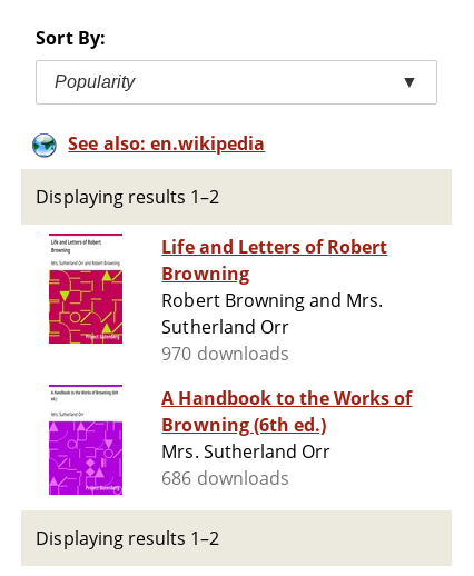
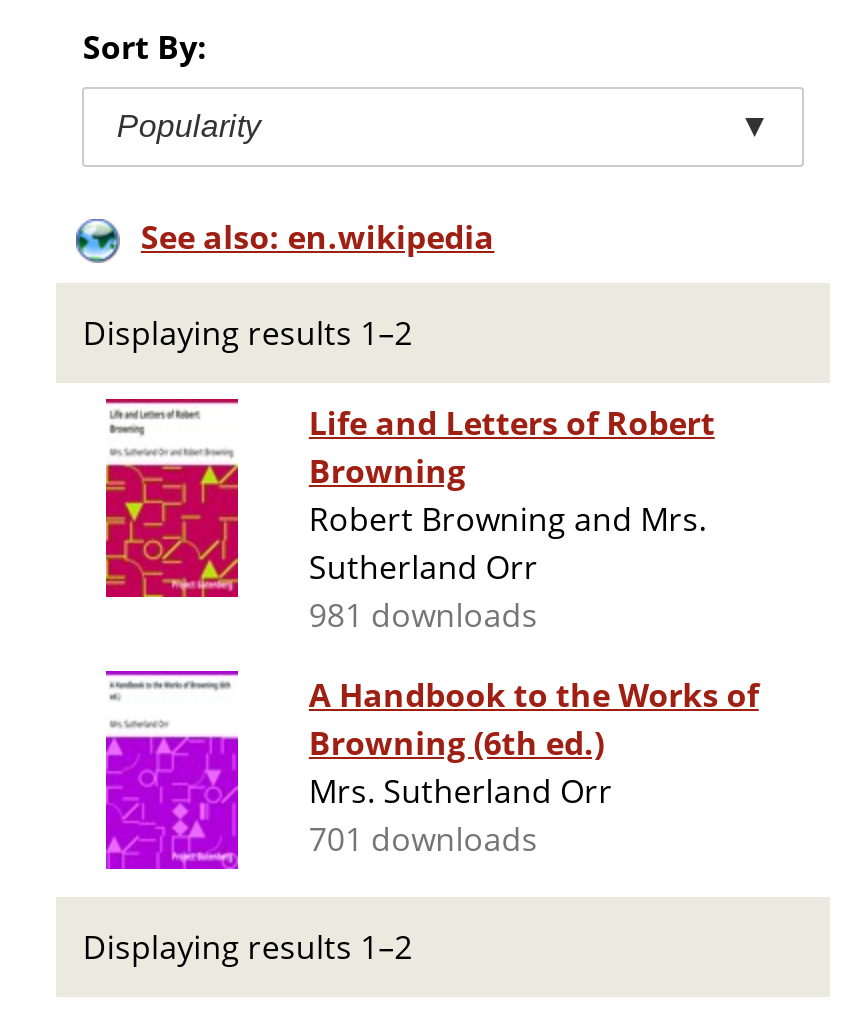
- 970 downloads
+ 981 downloads

- 686 downloads
+ 701 downloads
